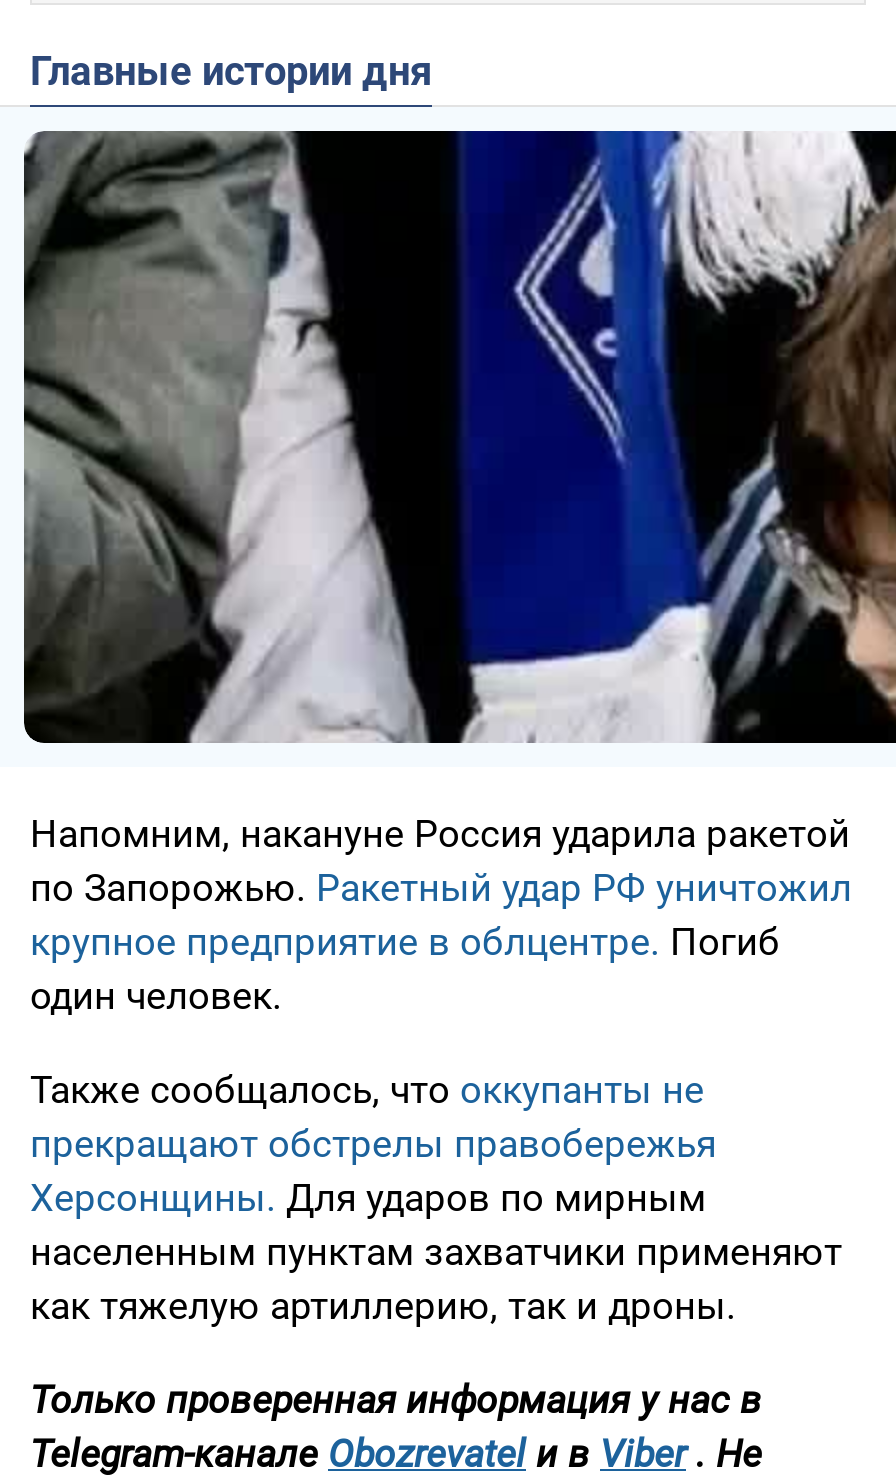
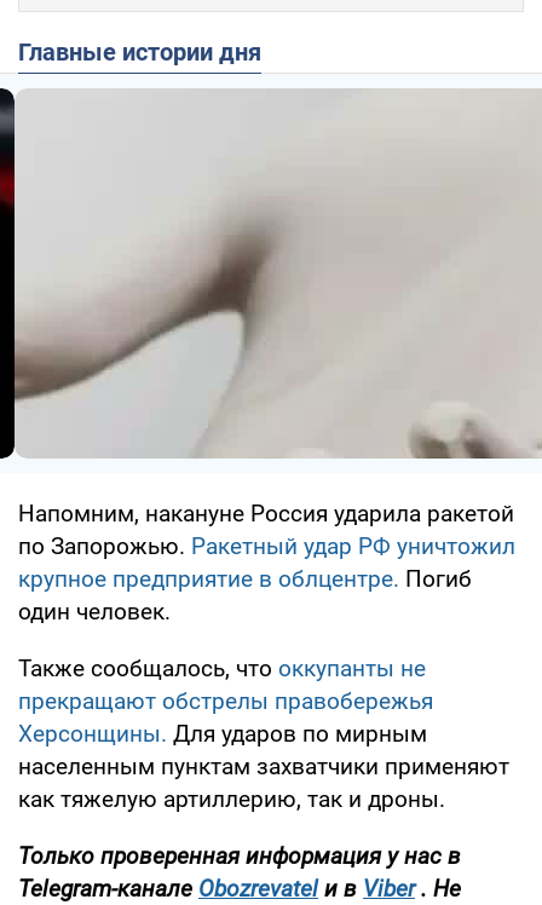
- [image]
+ [image]
